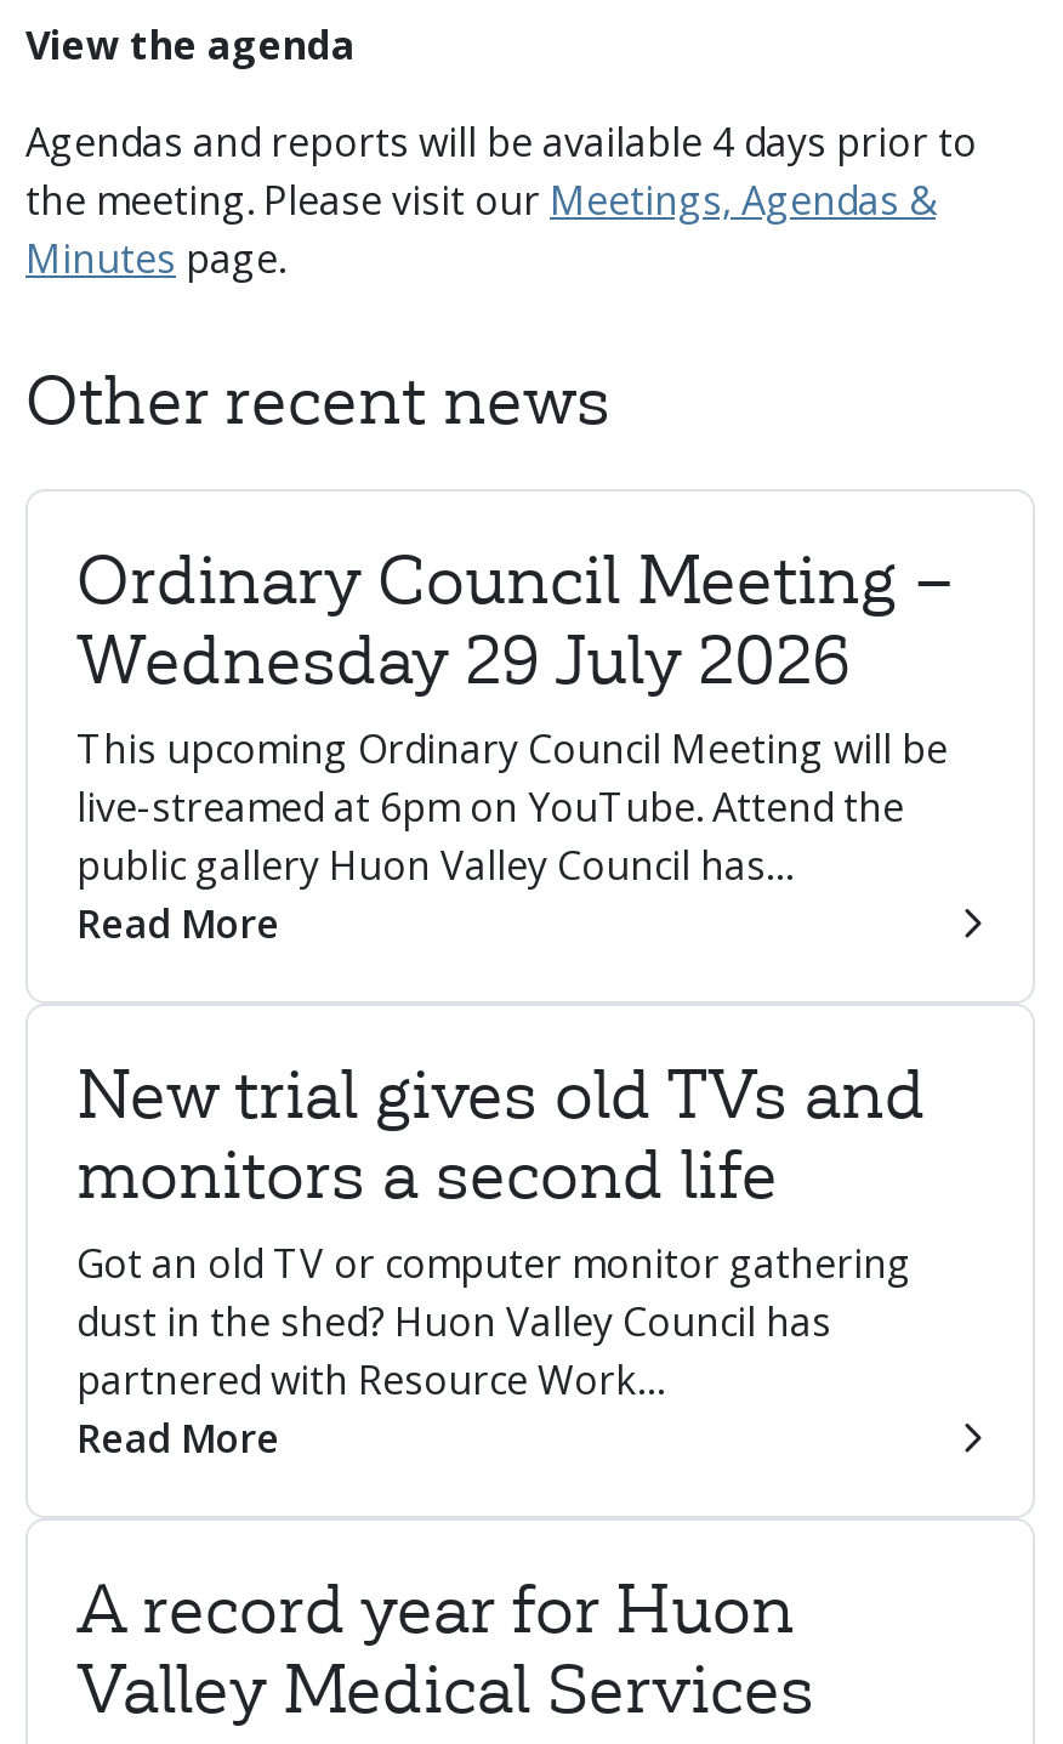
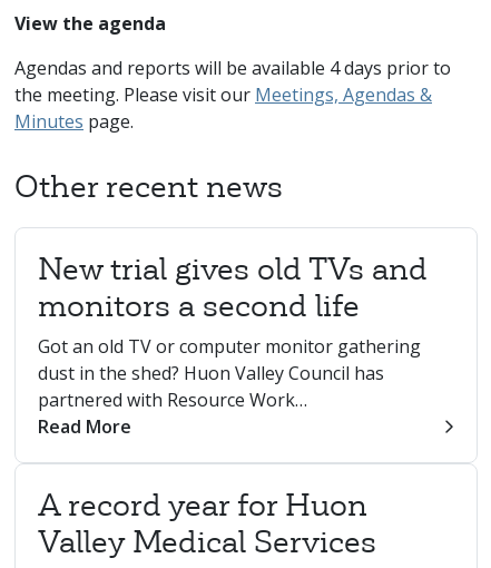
- Ordinary Council Meeting –
- Wednesday 29 July 2026
- This upcoming Ordinary Council Meeting will be
- live-streamed at 6pm on YouTube. Attend the
- public gallery Huon Valley Council has…
- Read More
